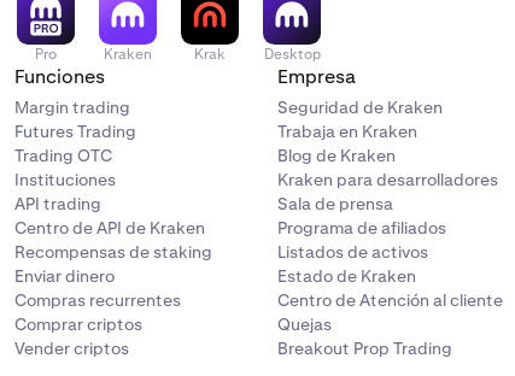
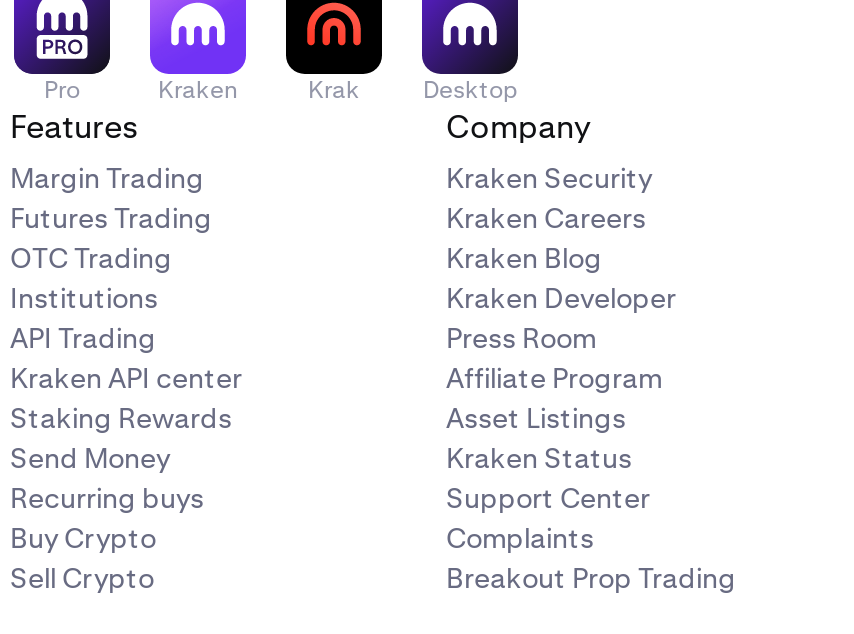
- Funciones
- Margin trading
+ Features
+ Margin Trading

- Empresa
- Seguridad de Kraken
- Trabaja en Kraken
- Blog de Kraken
- Kraken para desarrolladores
- Sala de prensa
- Programa de afiliados
- Listados de activos
- Estado de Kraken
- Centro de Atención al cliente
- Quejas
+ Company
+ Kraken Security
+ Kraken Careers
+ Kraken Blog
+ Kraken Developer
+ Press Room
+ Affiliate Program
+ Asset Listings
+ Kraken Status
+ Support Center
+ Complaints

- Trading OTC
- Instituciones
- API trading
- Centro de API de Kraken
- Recompensas de staking
- Enviar dinero
- Compras recurrentes
- Comprar criptos
- Vender criptos
+ OTC Trading
+ Institutions
+ API Trading
+ Kraken API center
+ Staking Rewards
+ Send Money
+ Recurring buys
+ Buy Crypto
+ Sell Crypto
